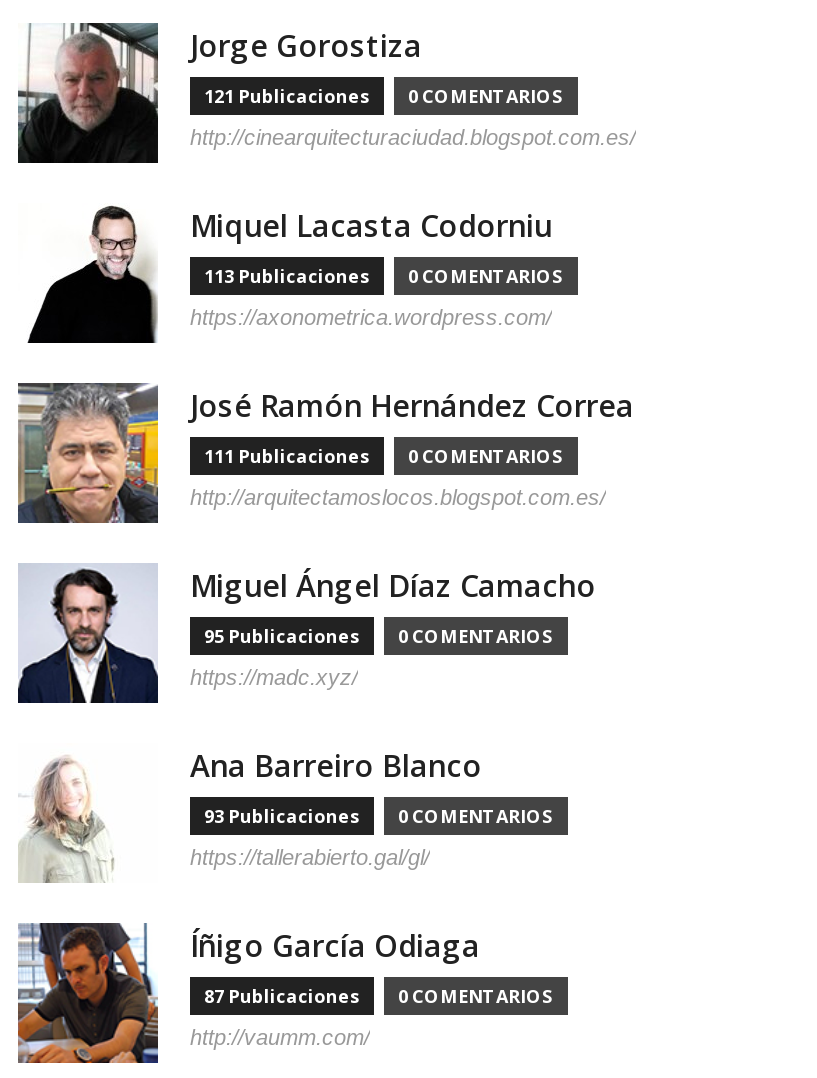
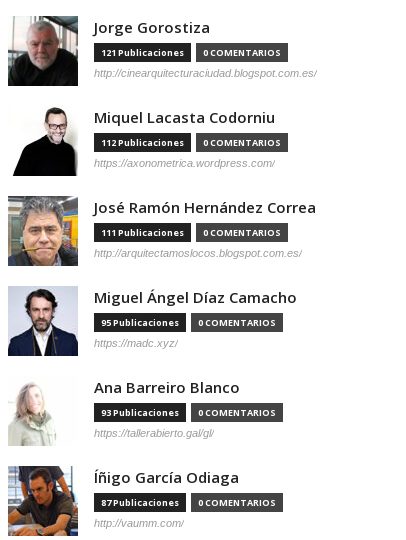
- 113 Publicaciones
+ 112 Publicaciones
